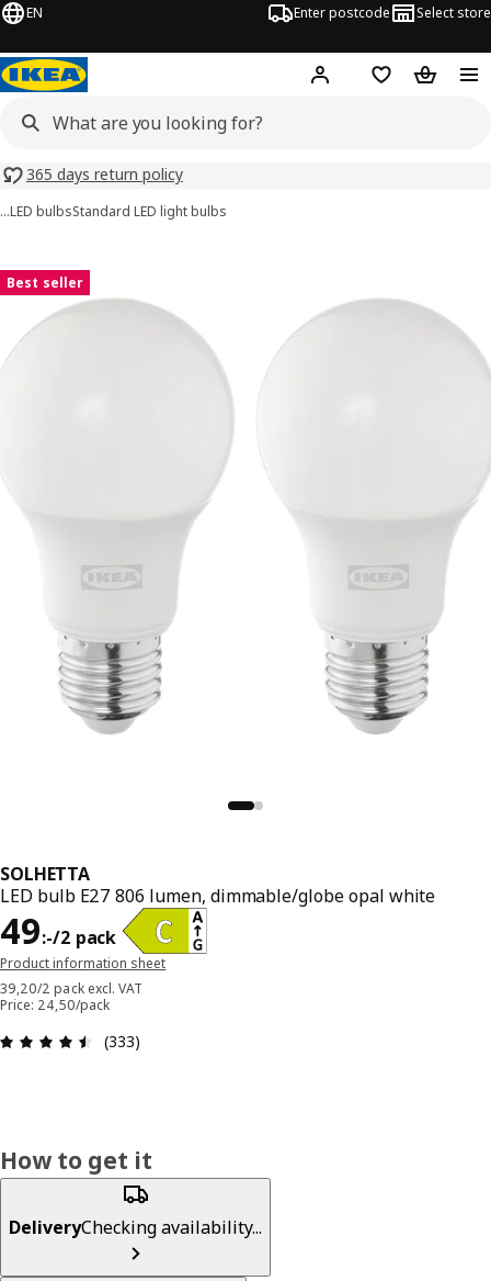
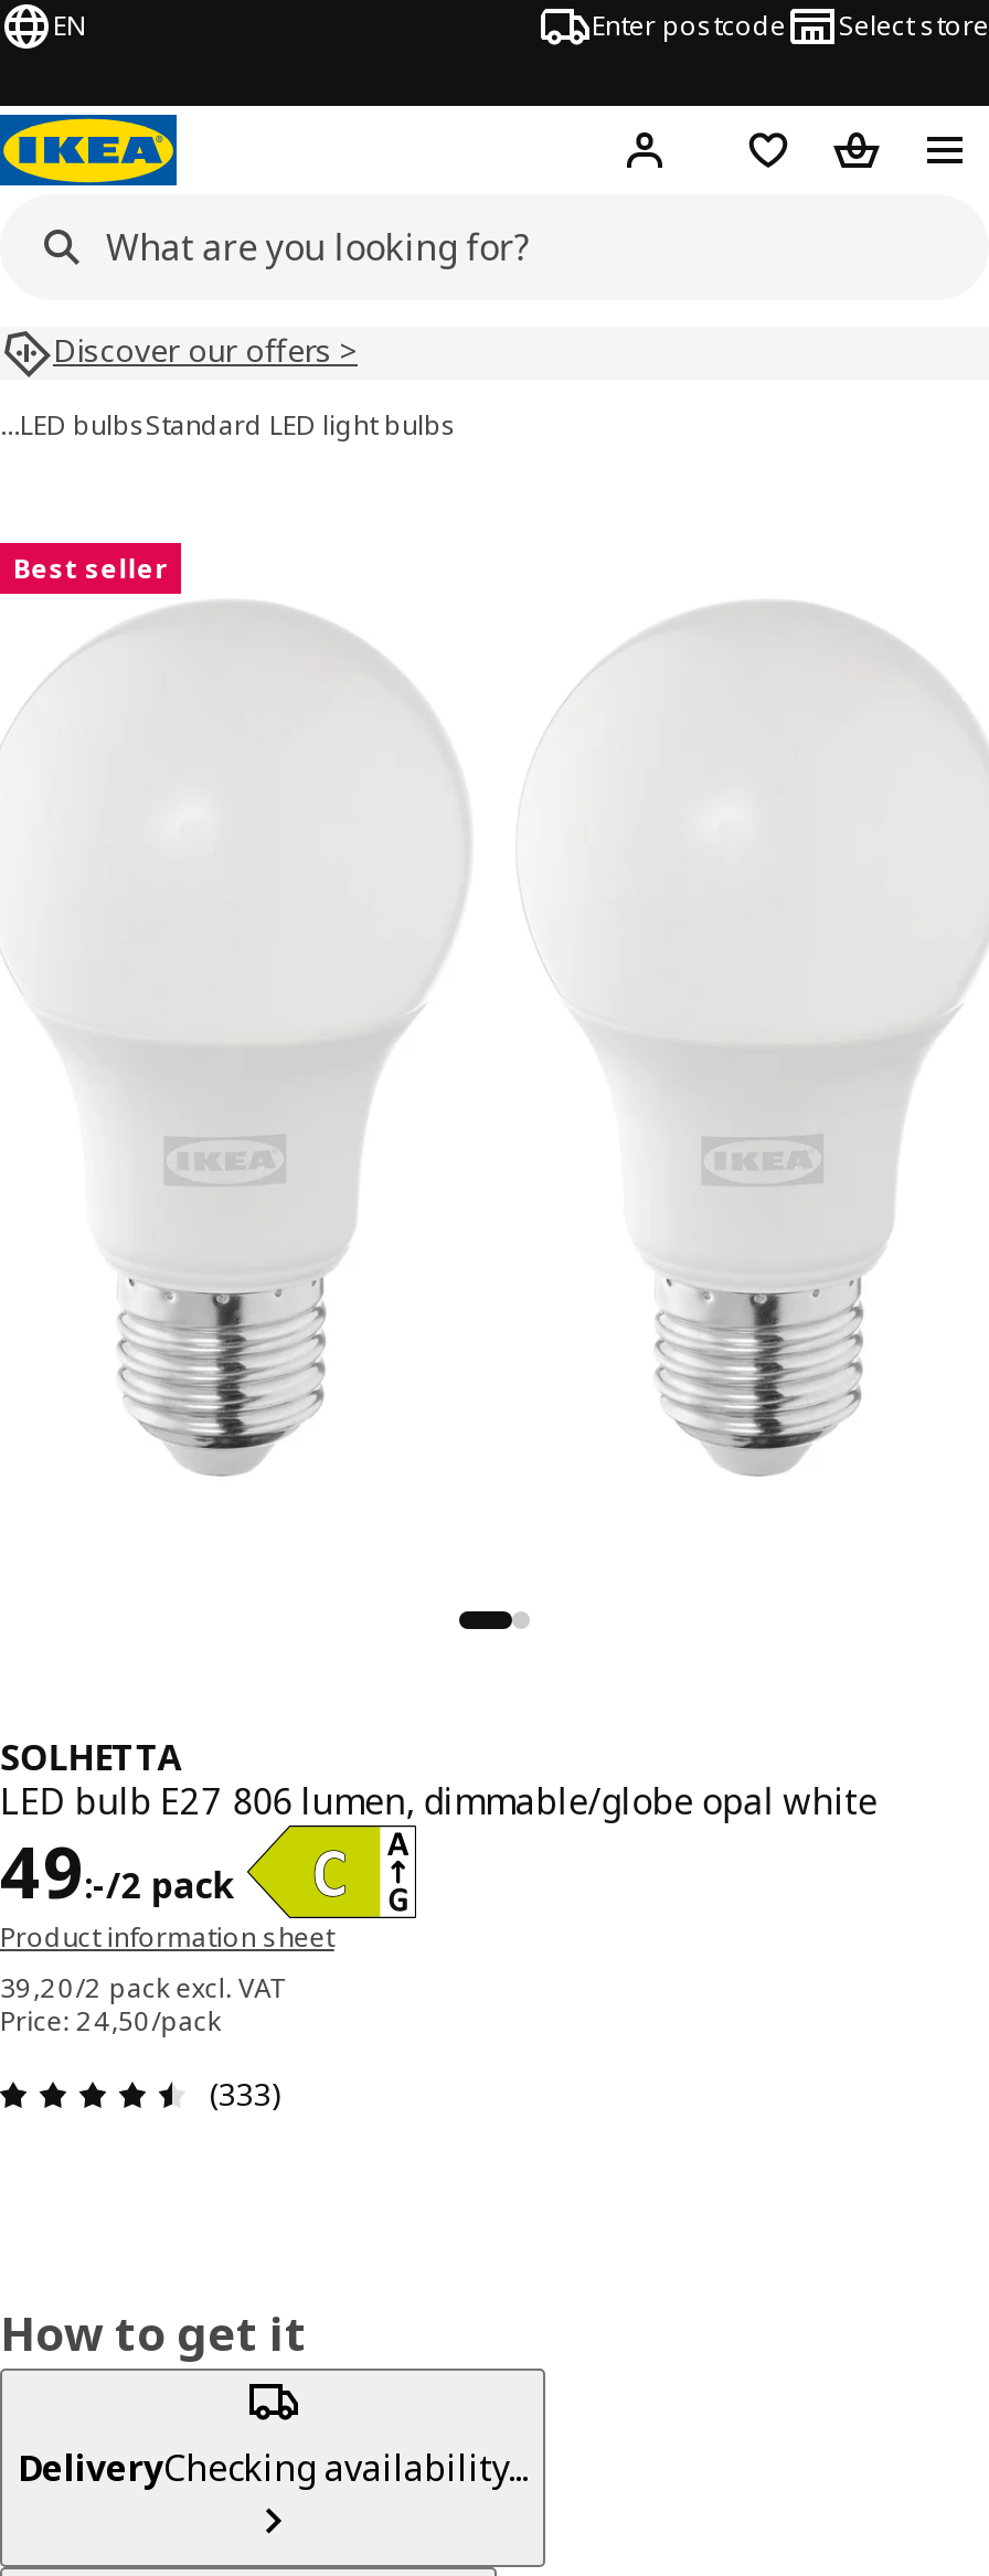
- 365 days return policy
+ Discover our offers >
